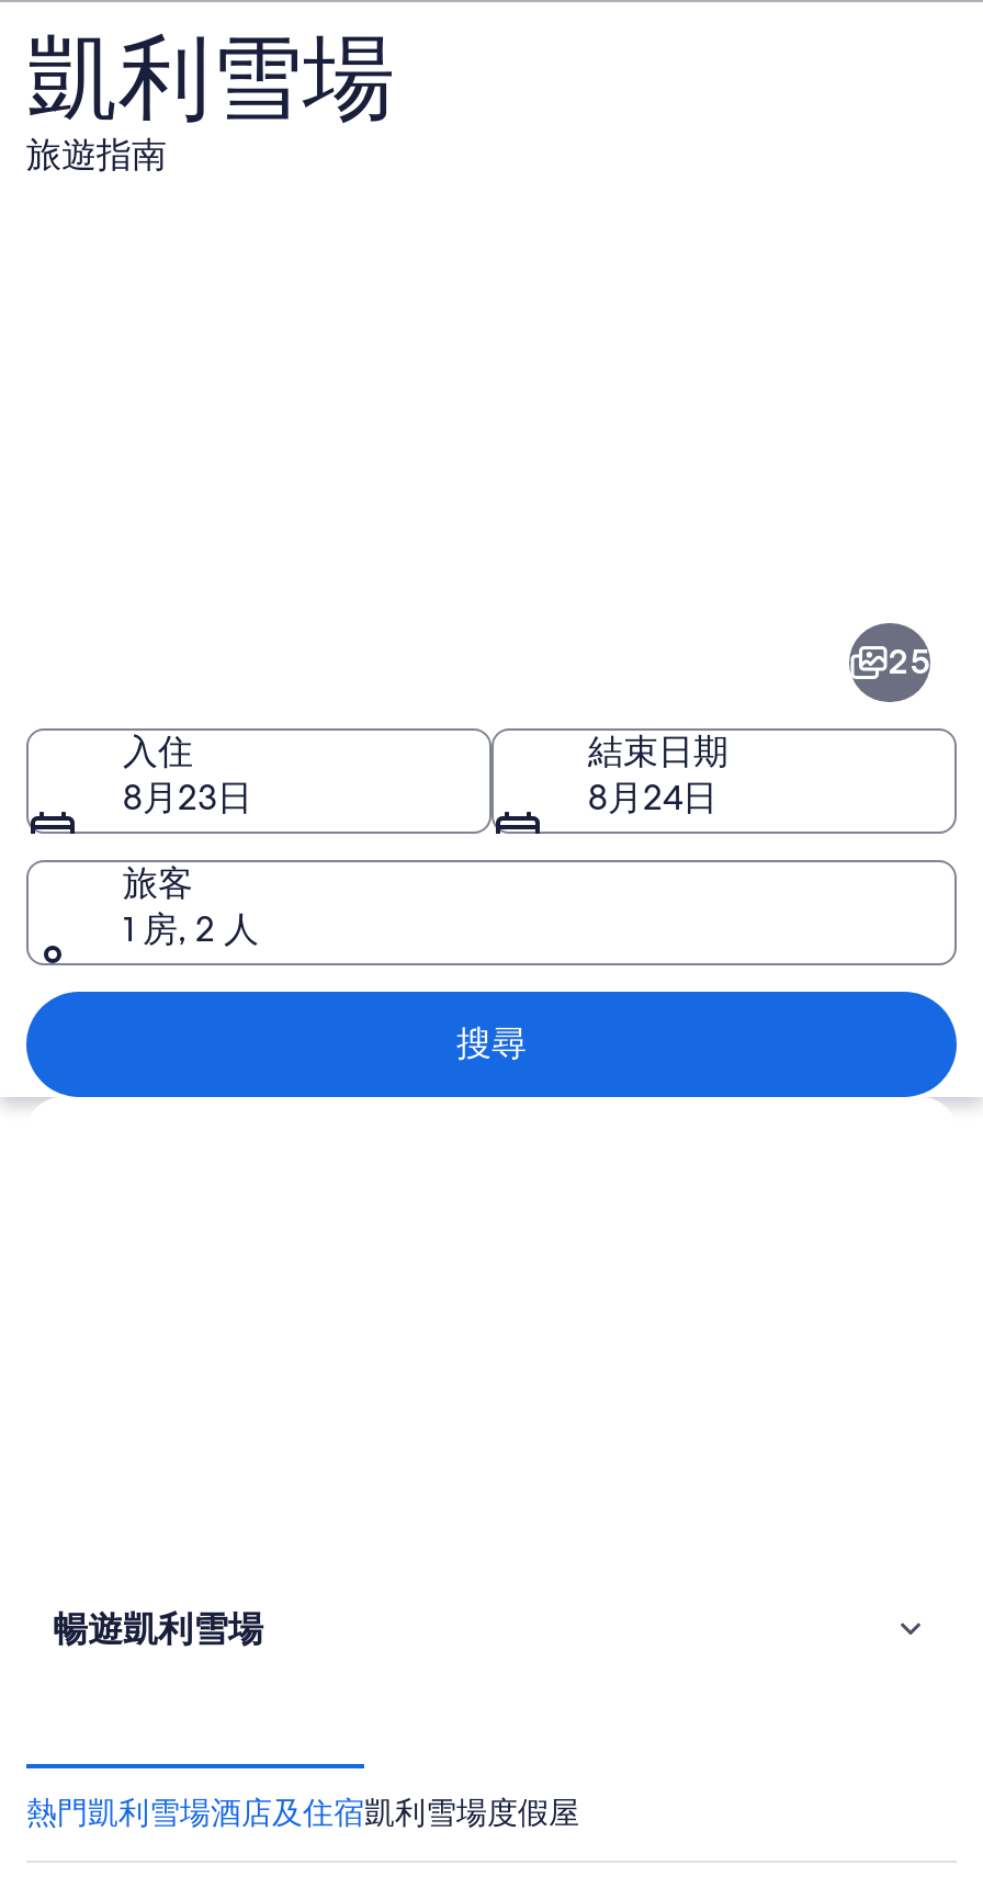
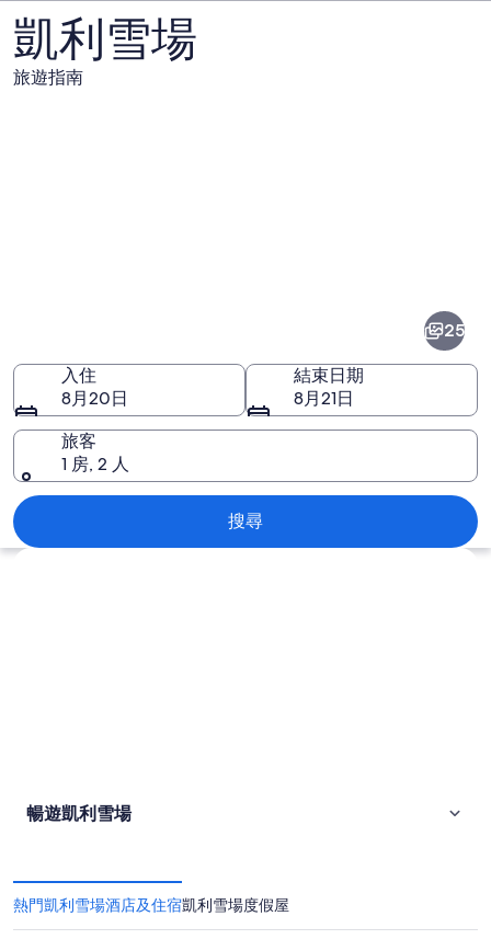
- 8月23日
+ 8月20日

- 8月24日
+ 8月21日
